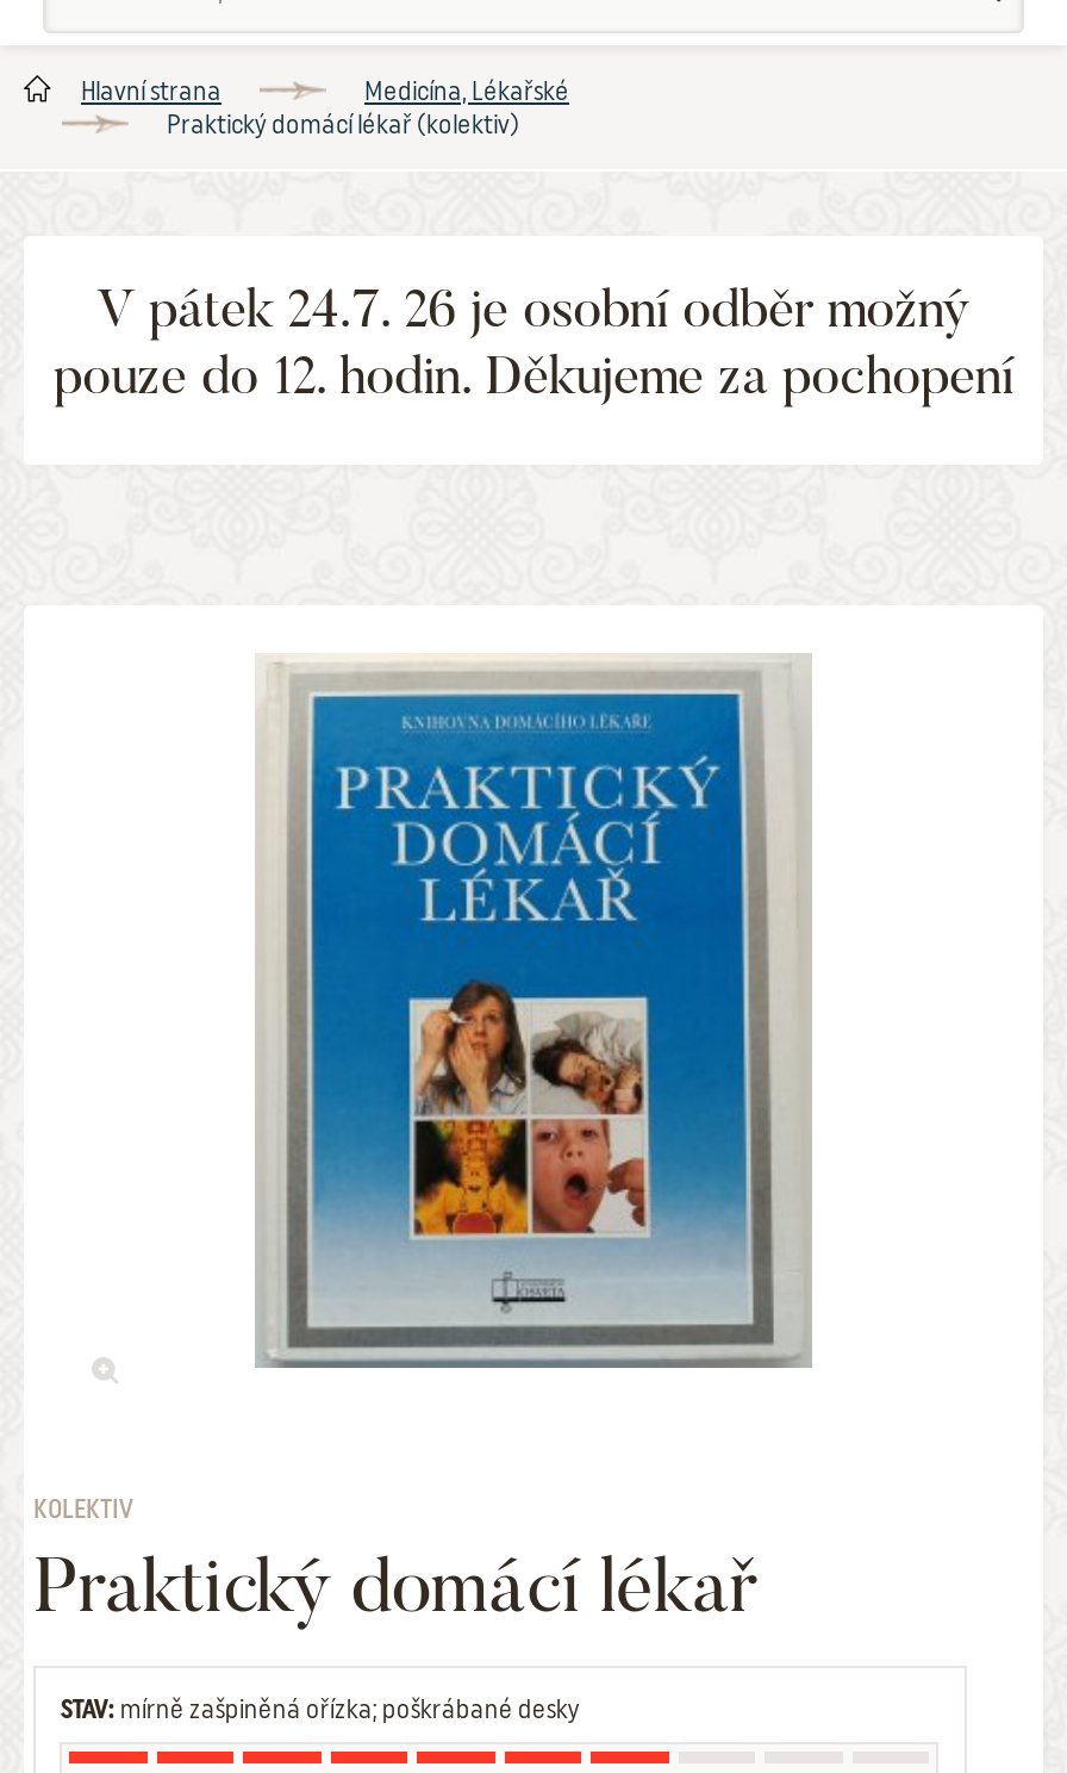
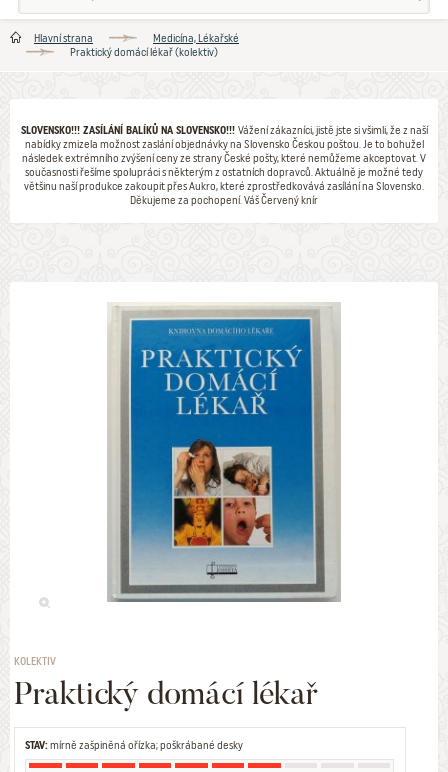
- V pátek 24.7. 26 je osobní odběr možný
- pouze do 12. hodin. Děkujeme za pochopení
+ SLOVENSKO!!! ZASÍLÁNÍ BALÍKŮ NA SLOVENSKO!!! Vážení zákazníci, jistě jste si všimli, že z naší
+ nabídky zmizela možnost zaslání objednávky na Slovensko Českou poštou. Je to bohužel
+ následek extrémního zvýšení ceny ze strany České pošty, které nemůžeme akceptovat. V
+ současnosti řešíme spolupráci s některým z ostatních dopravců. Aktuálně je možné tedy
+ většinu naší produkce zakoupit přes Aukro, které zprostředkovává zasílání na Slovensko.
+ Děkujeme za pochopení. Váš Červený knír
